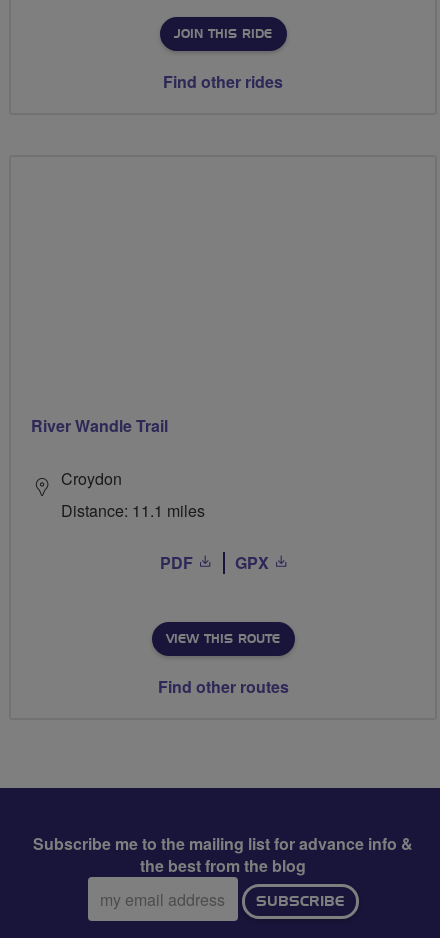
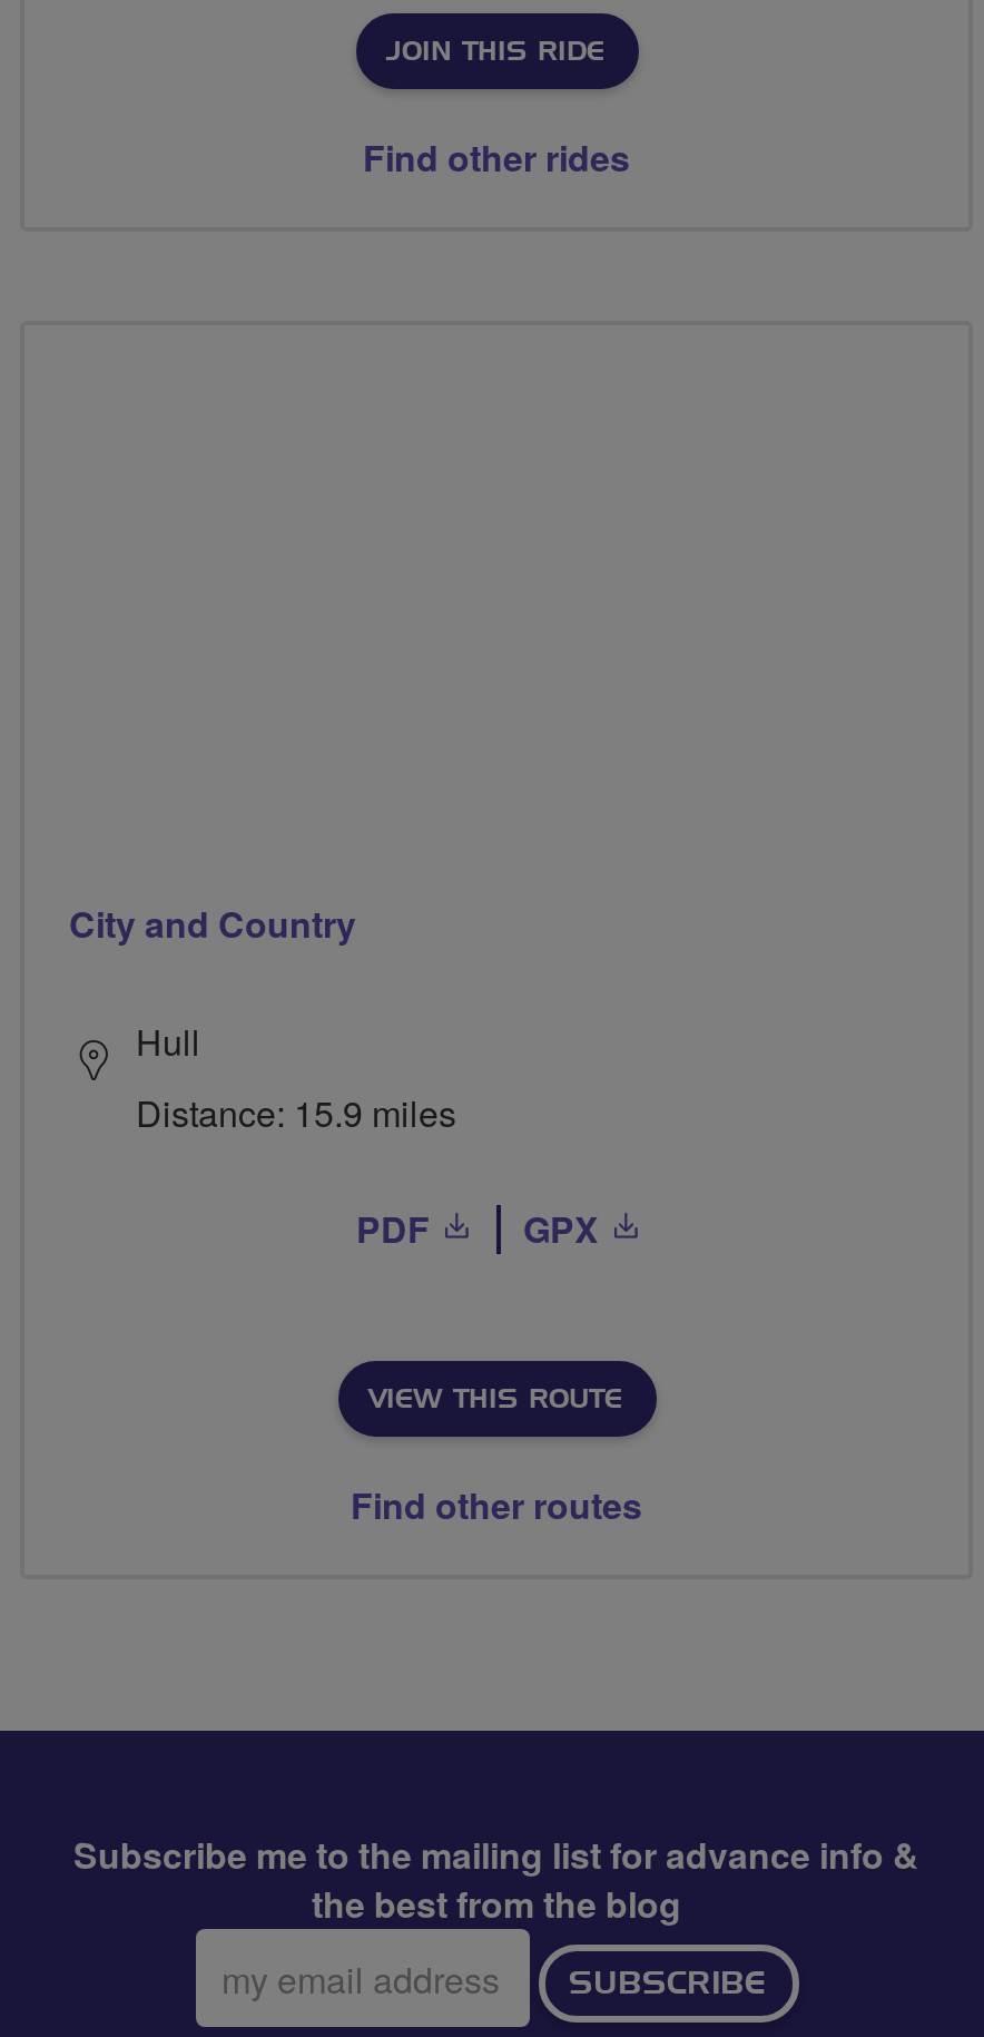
- River Wandle Trail
+ City and Country

- Croydon
- Distance: 11.1 miles
+ Hull
+ Distance: 15.9 miles
